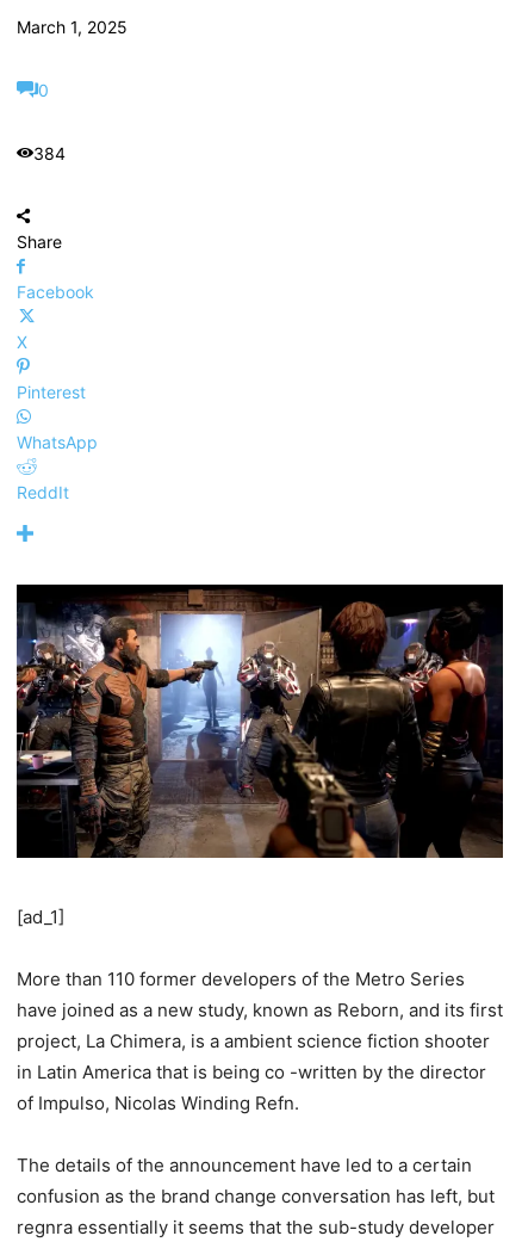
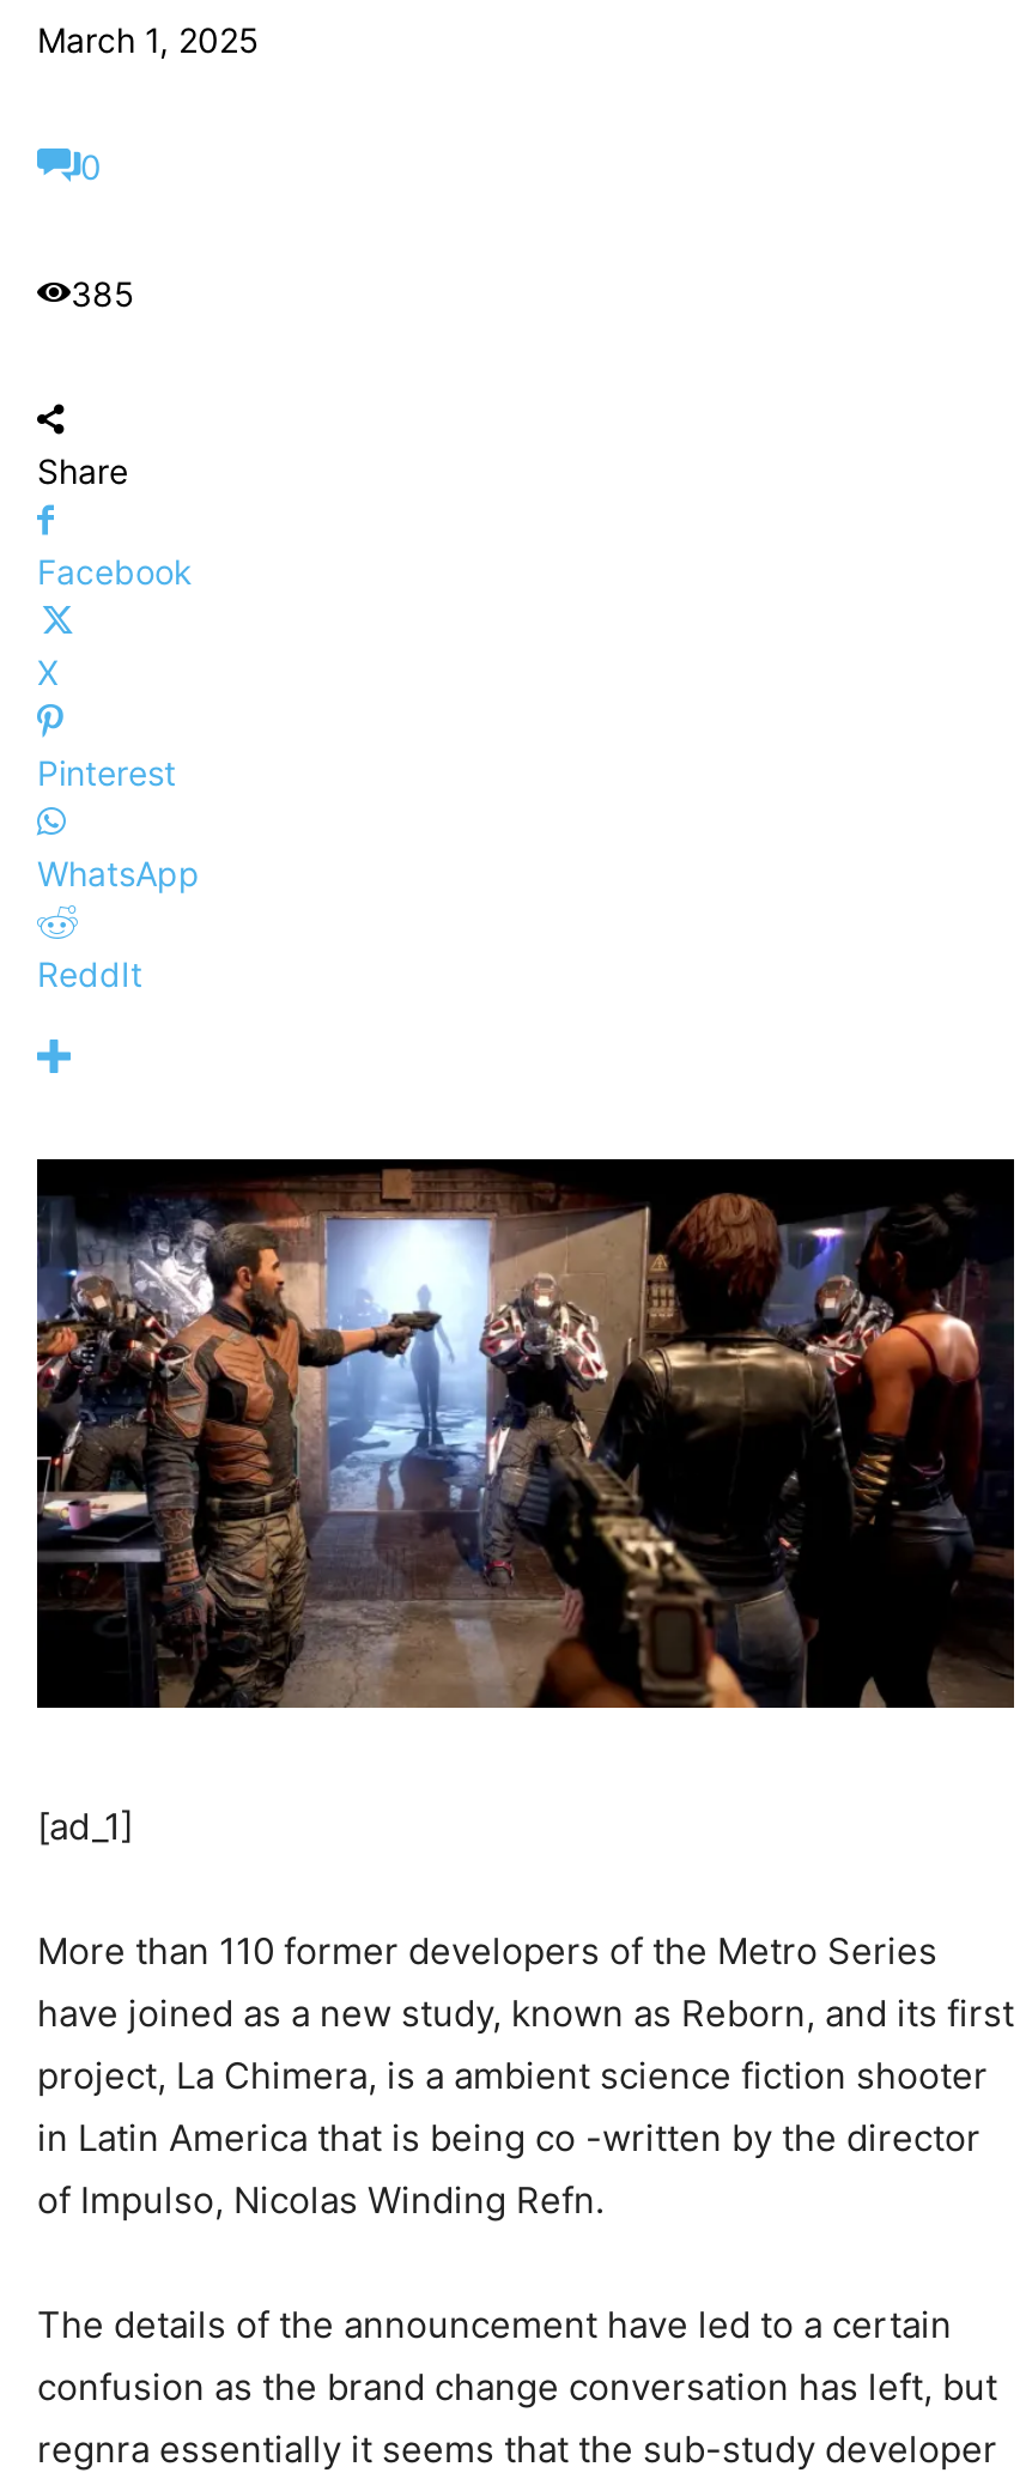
- 384
+ 385
